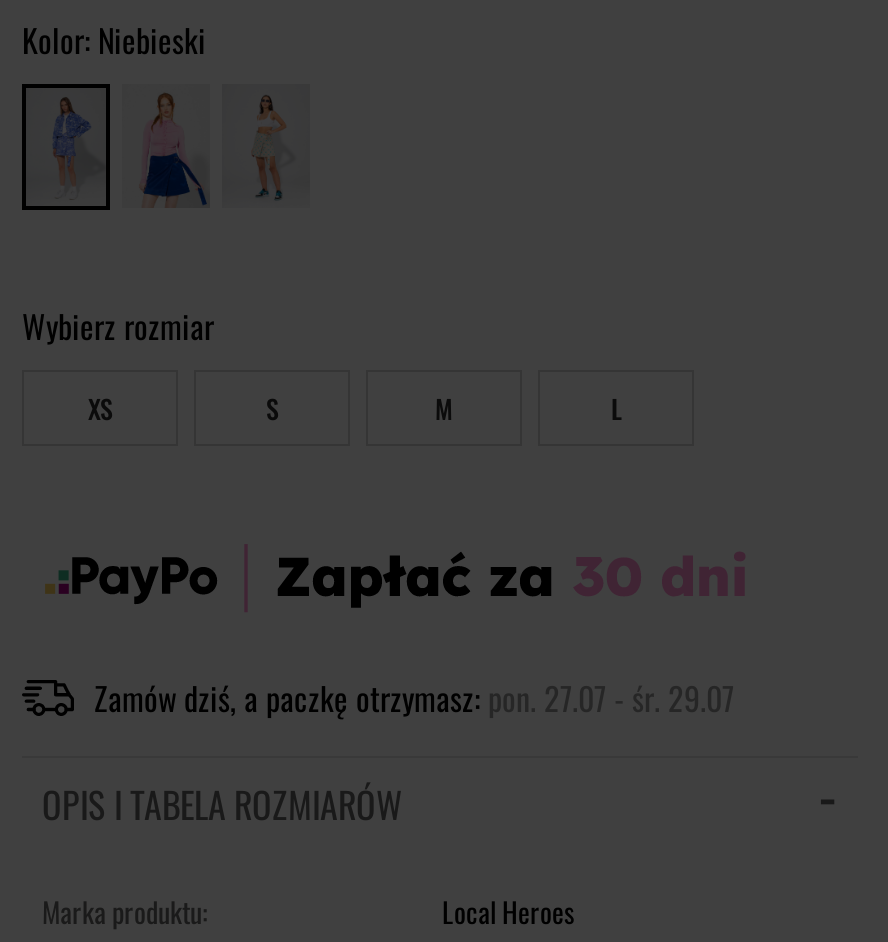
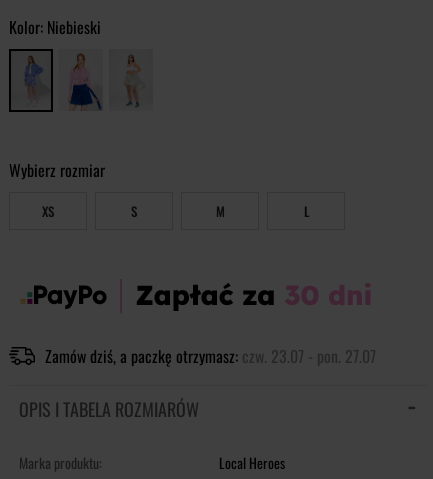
- Zamów dziś, a paczkę otrzymasz: pon. 27.07 - śr. 29.07
+ Zamów dziś, a paczkę otrzymasz: czw. 23.07 - pon. 27.07
